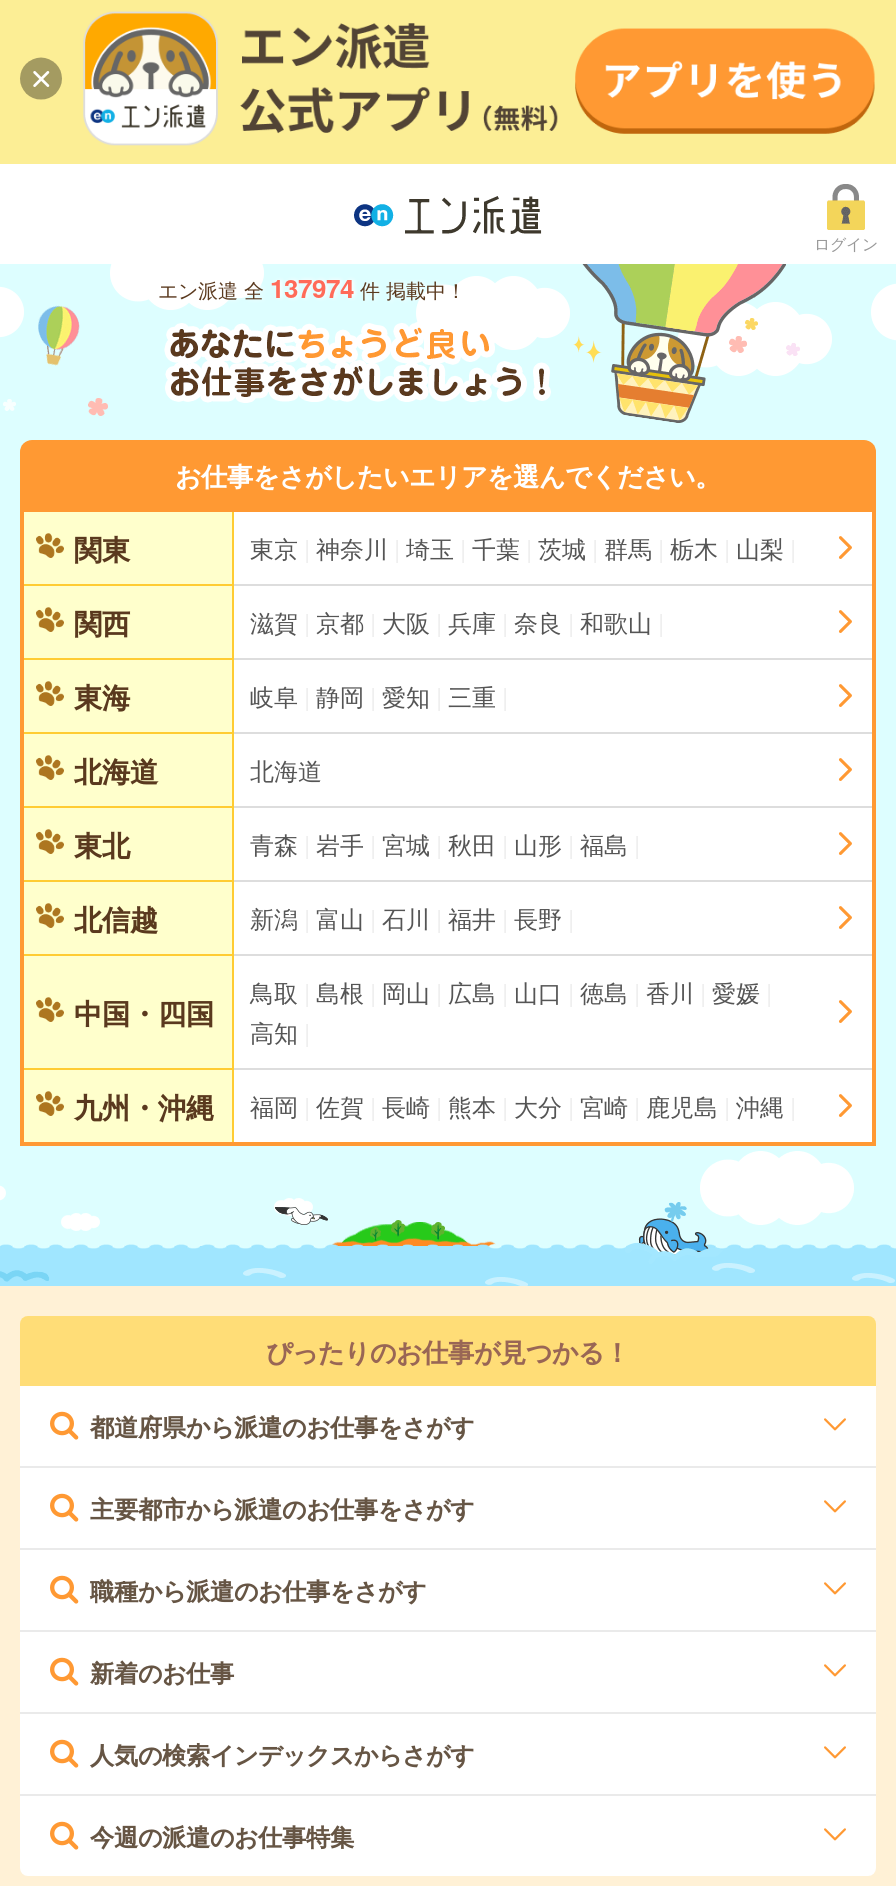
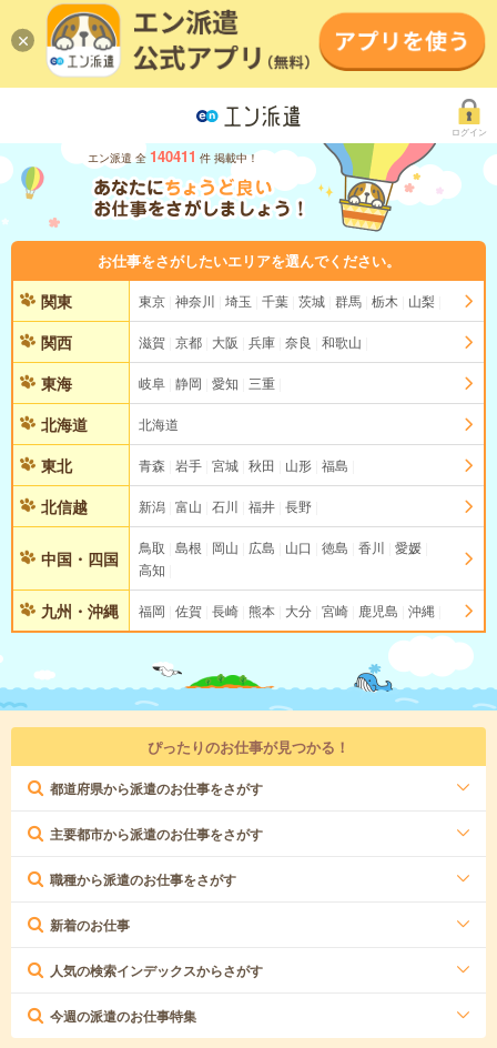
- エン派遣 全 137974 件 掲載中！
+ エン派遣 全 140411 件 掲載中！
